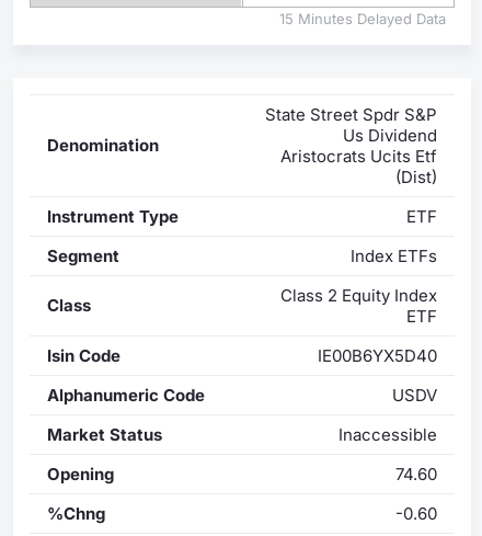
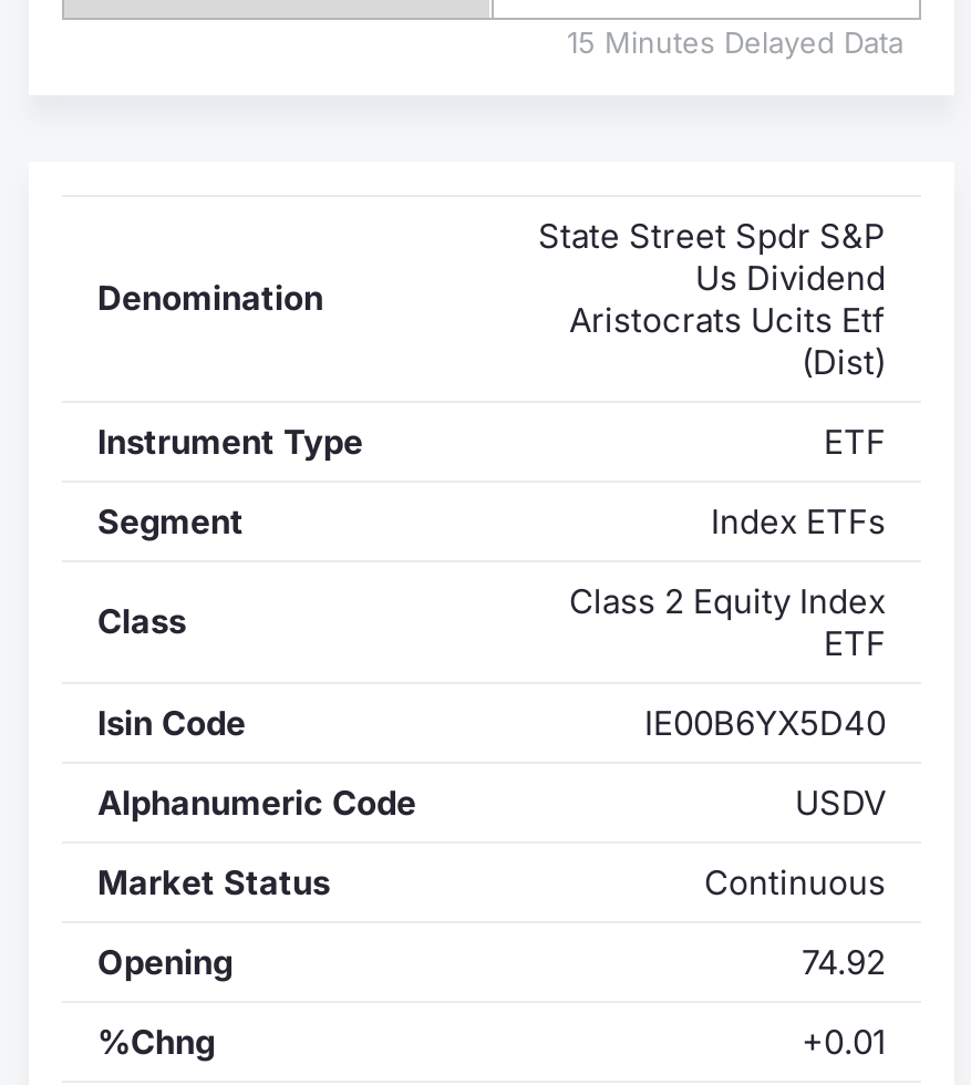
- Inaccessible
+ Continuous

- 74.60
+ 74.92

- -0.60
+ +0.01
